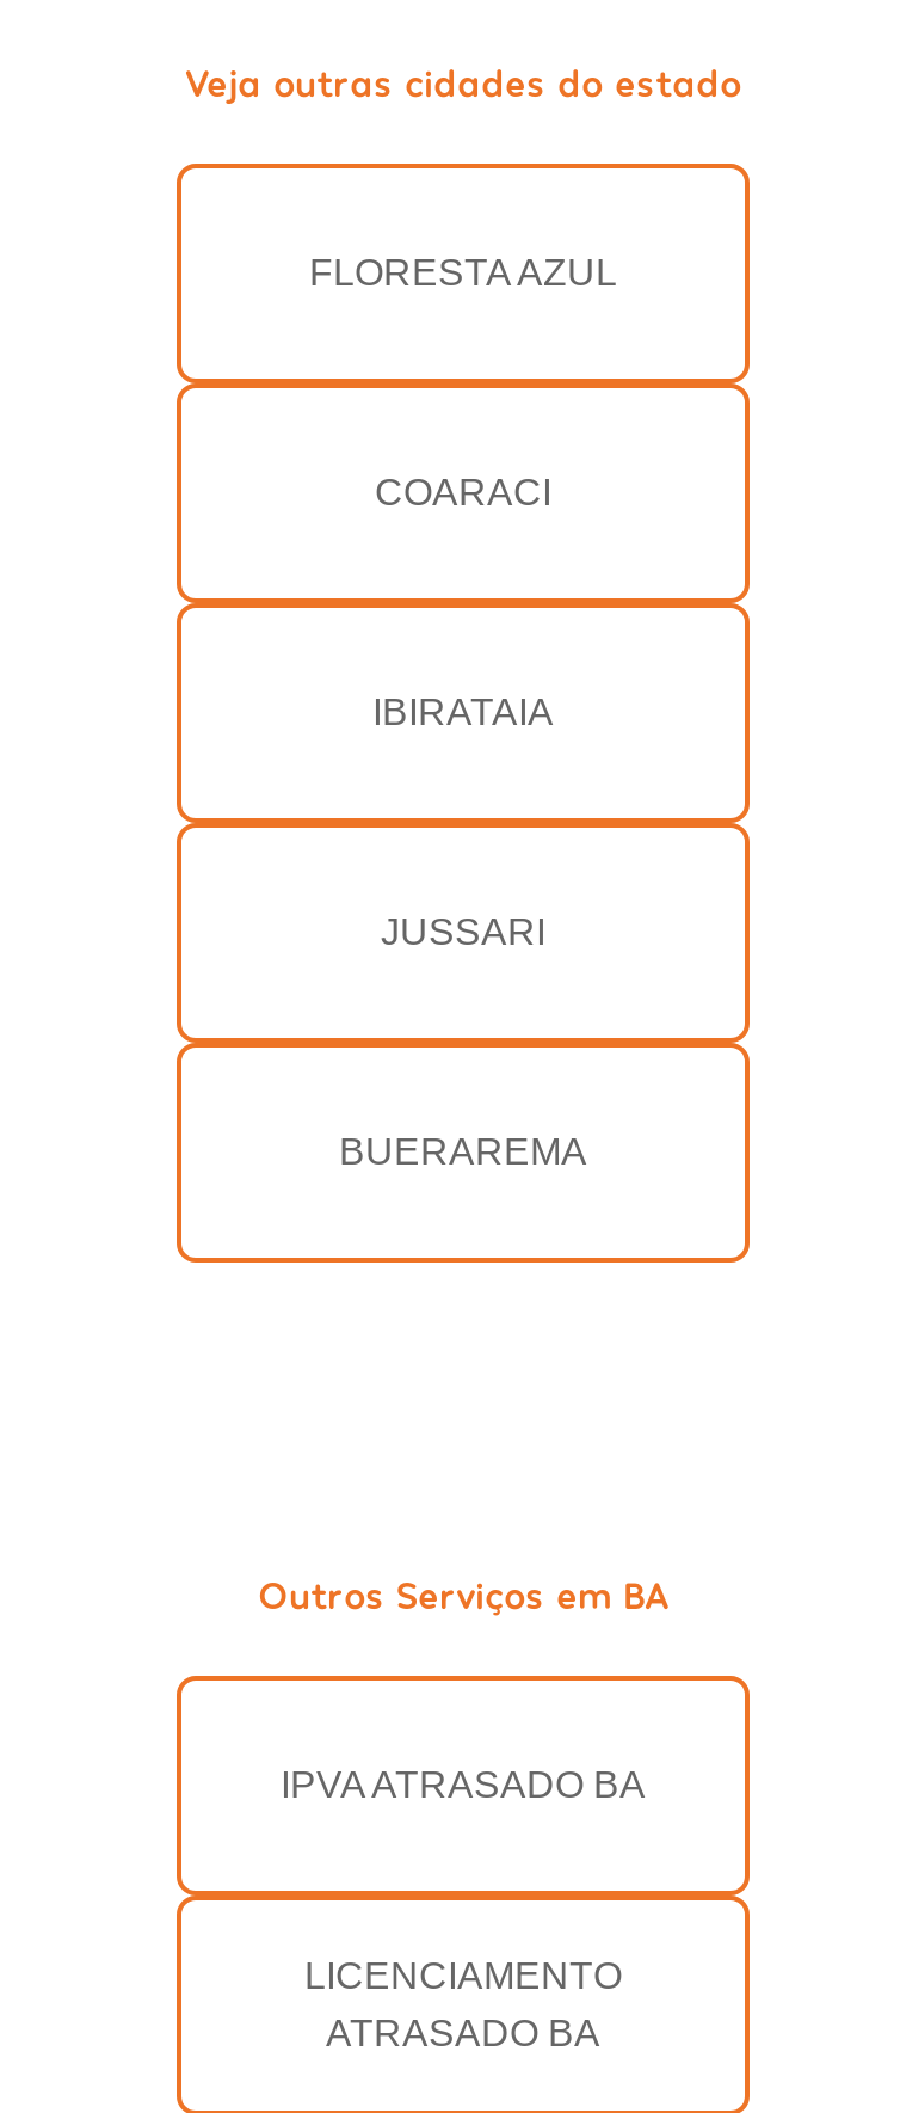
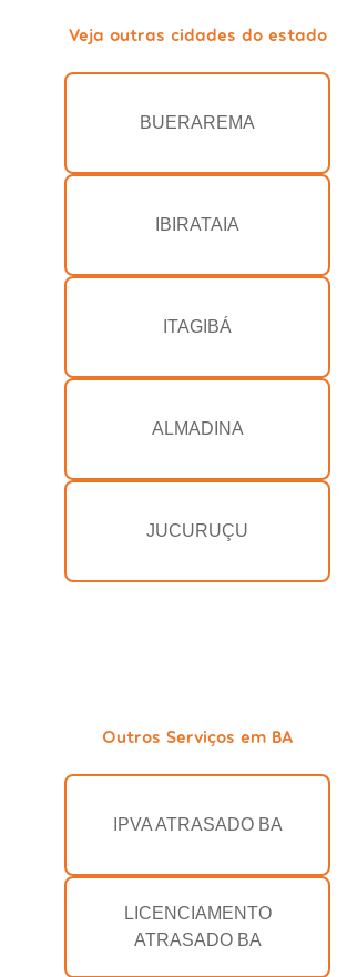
- FLORESTA AZUL

- COARACI

moved down: IBIRATAIA

- JUSSARI

moved up: BUERAREMA

+ JUCURUÇU

+ ALMADINA

+ ITAGIBÁ
